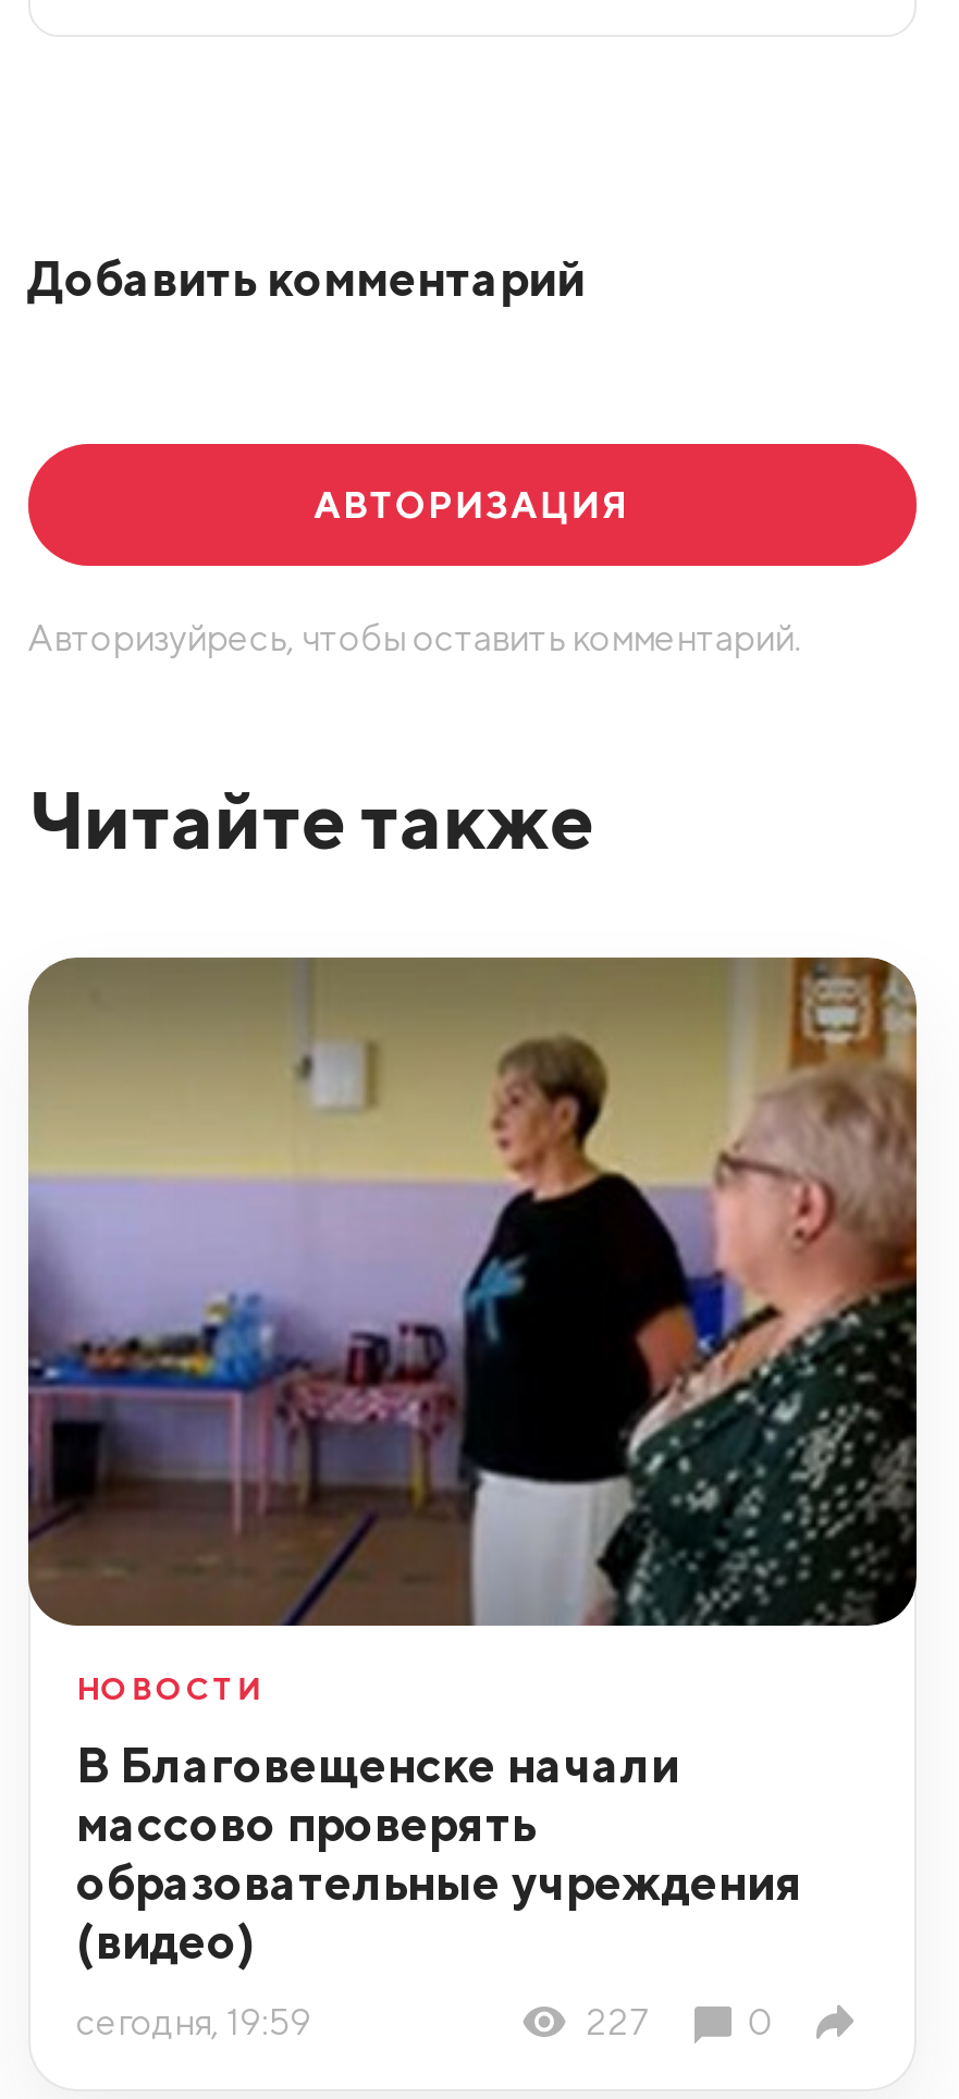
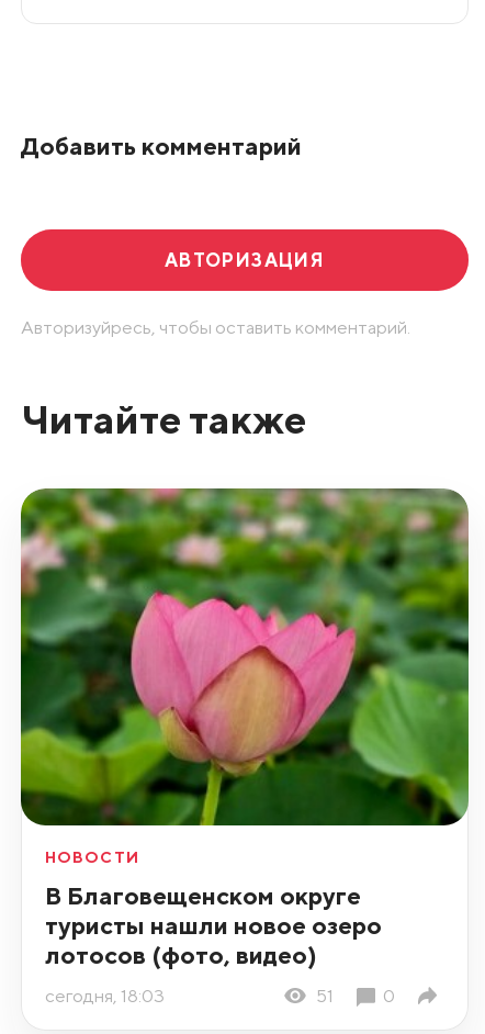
- [image]
+ [image]

- В Благовещенске начали
- массово проверять
- образовательные учреждения
- (видео)
+ В Благовещенском округе
+ туристы нашли новое озеро
+ лотосов (фото, видео)

- сегодня, 19:59
- 227
+ сегодня, 18:03
+ 51
